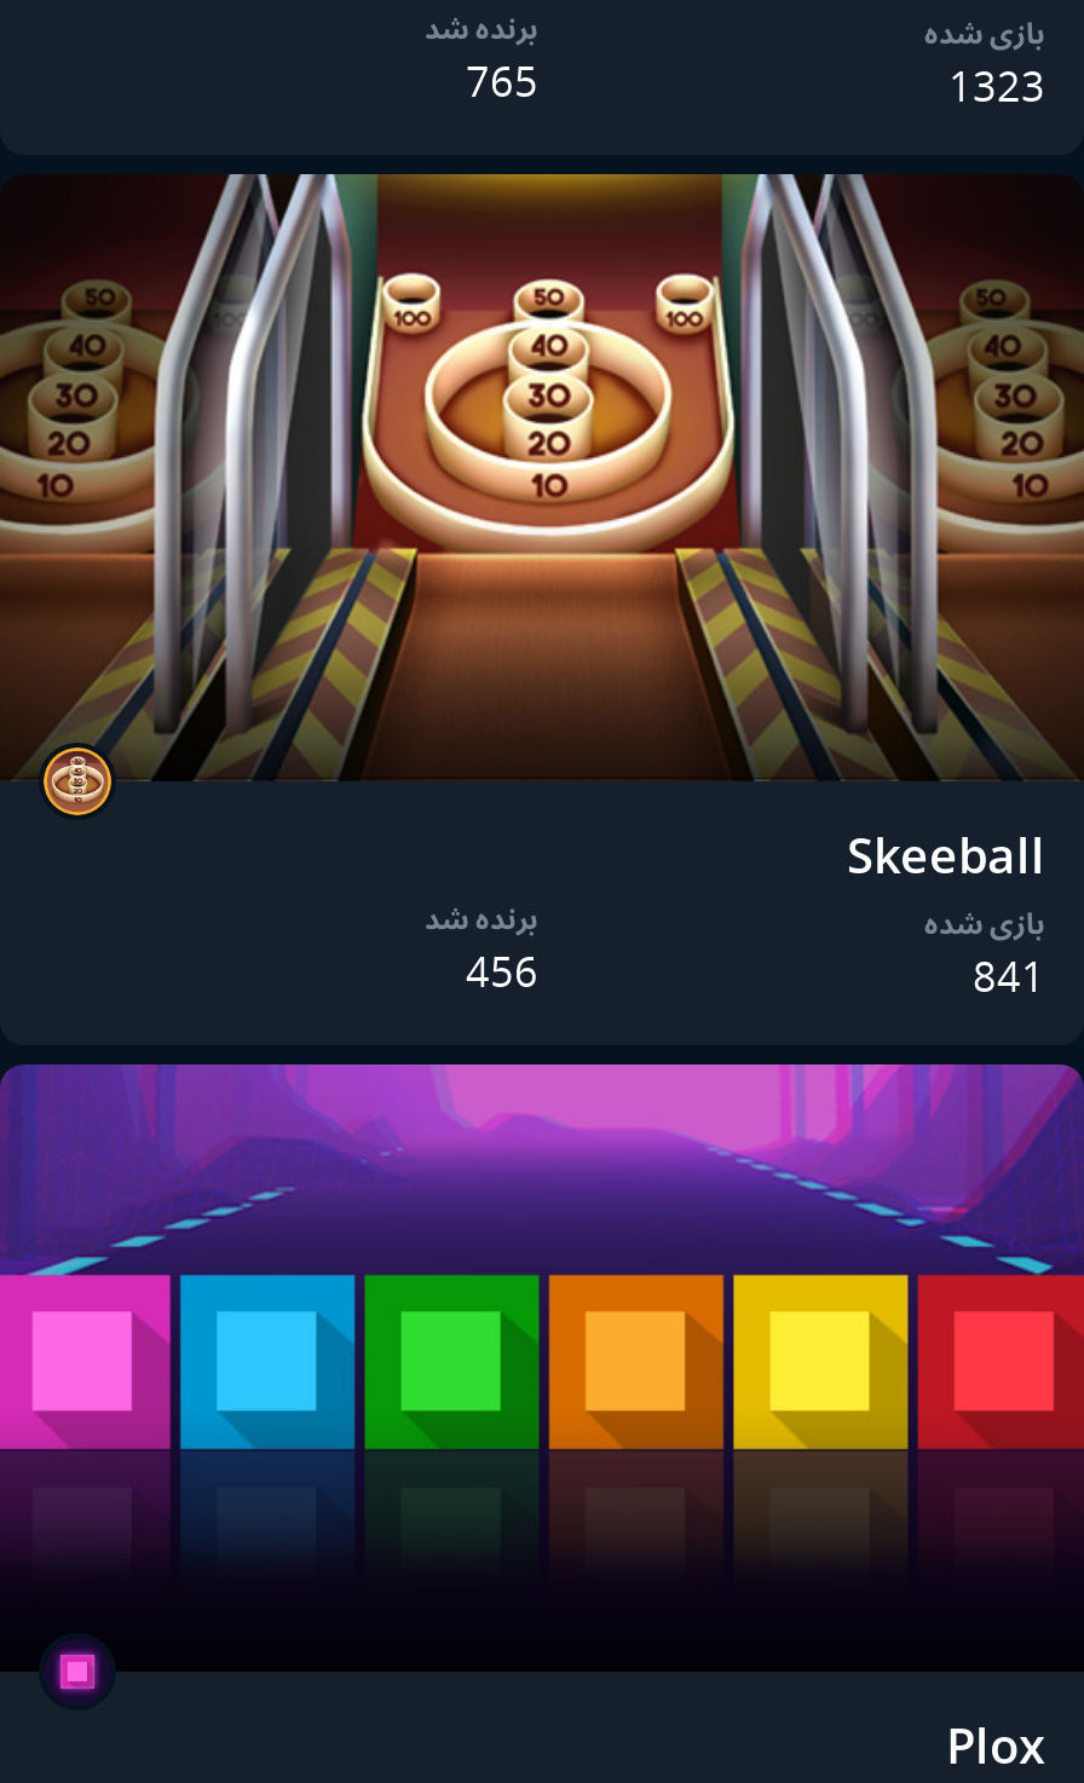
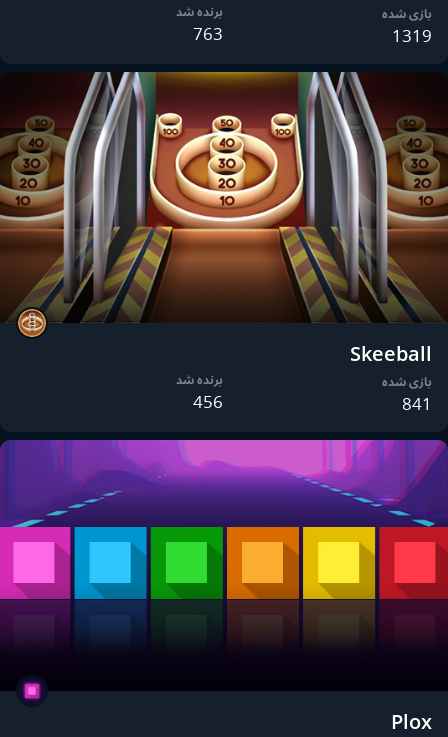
- 765
+ 763

- 1323
+ 1319
